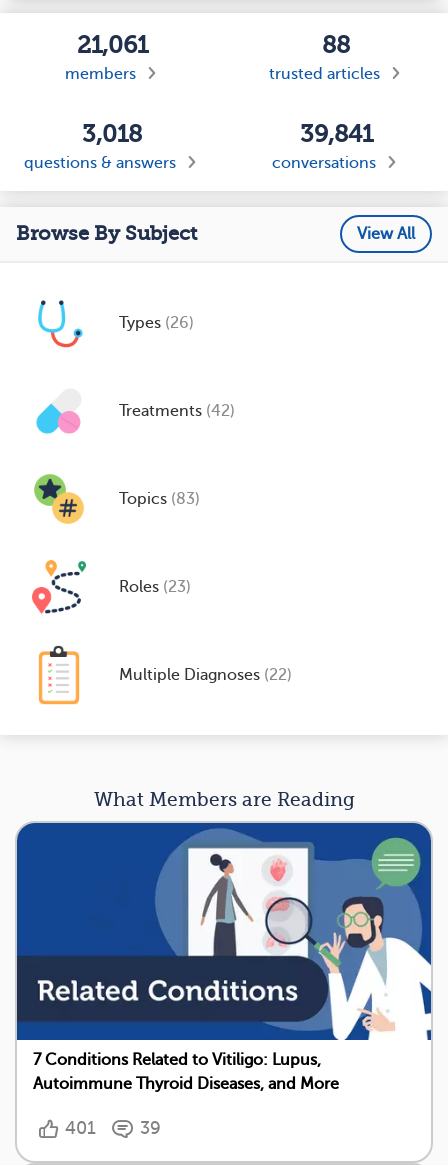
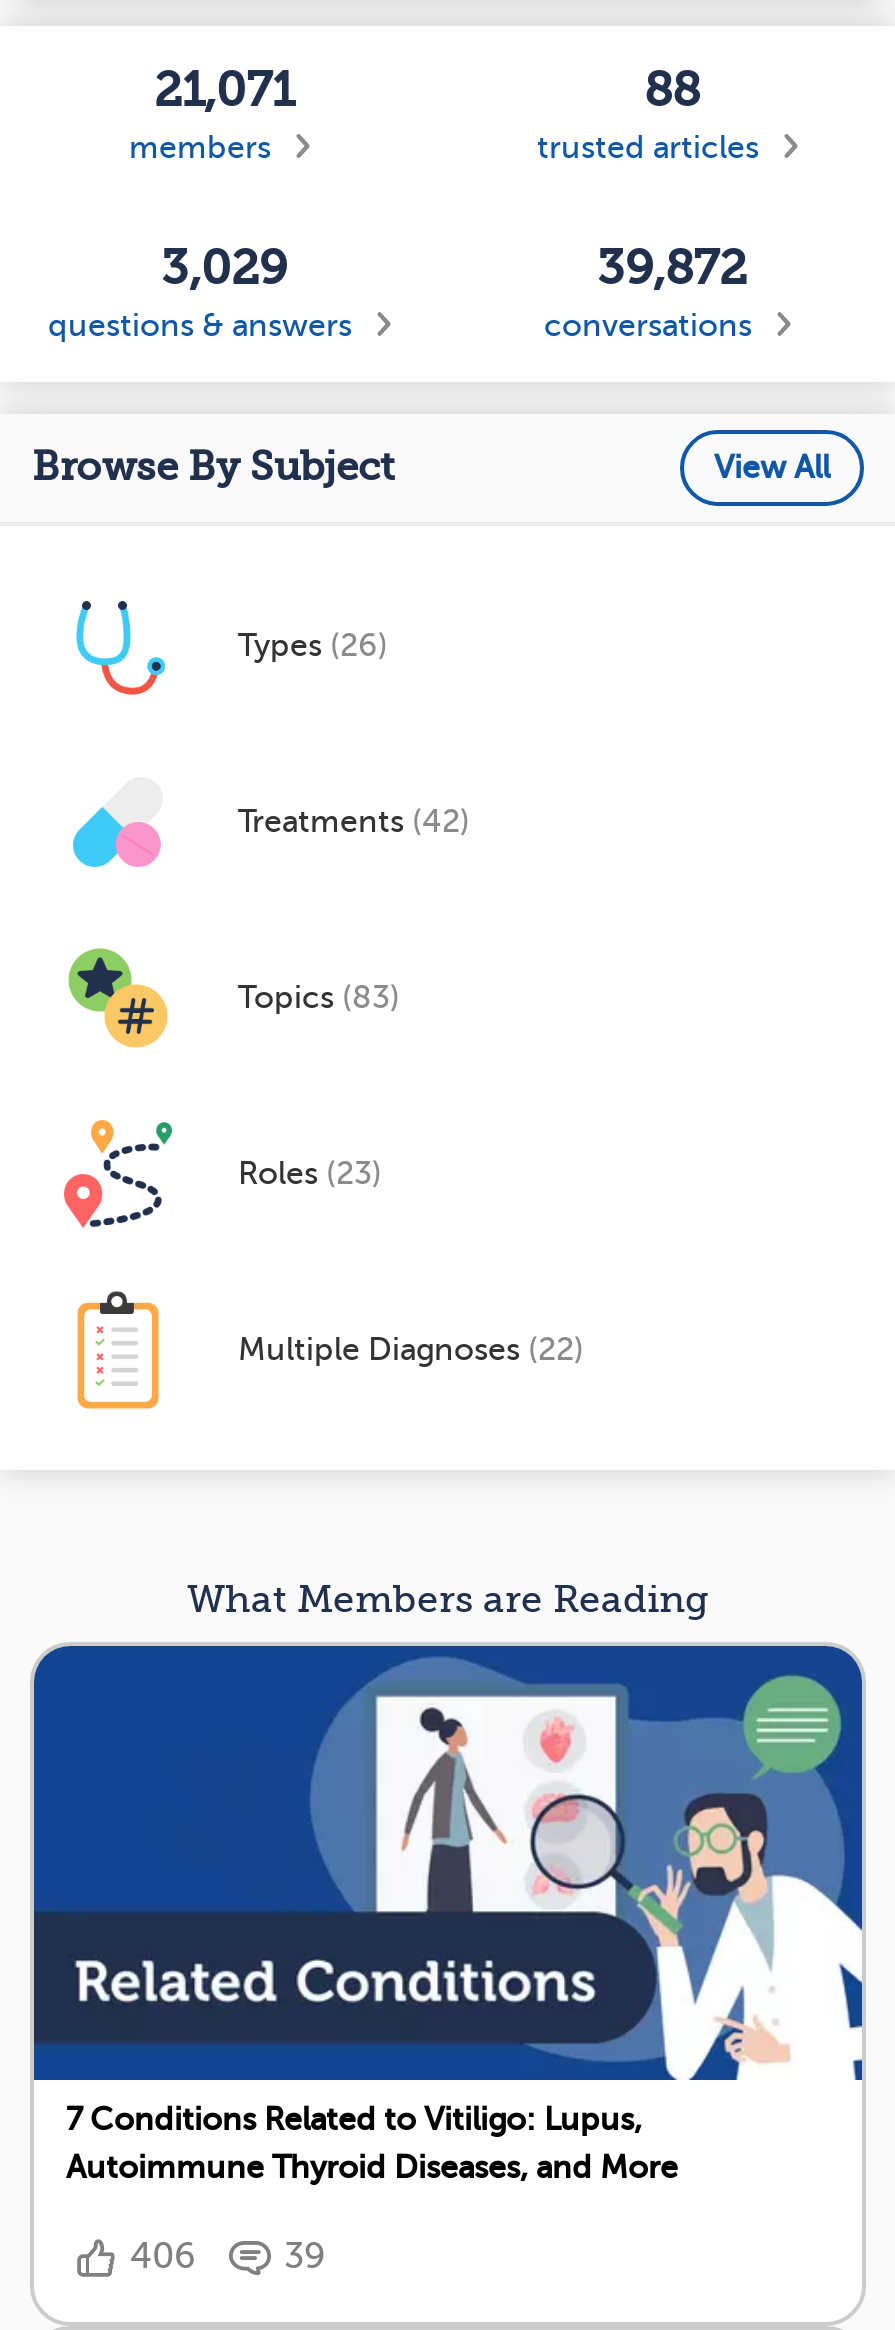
- 21,061
+ 21,071

- 3,018
+ 3,029

- 39,841
+ 39,872

- 401
+ 406
